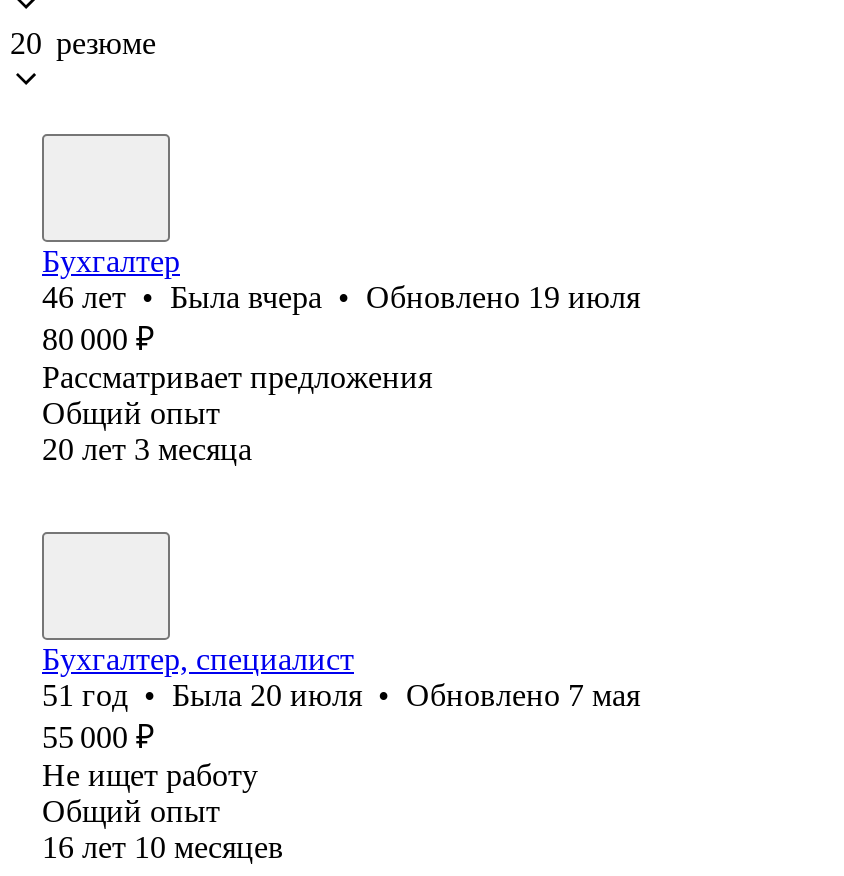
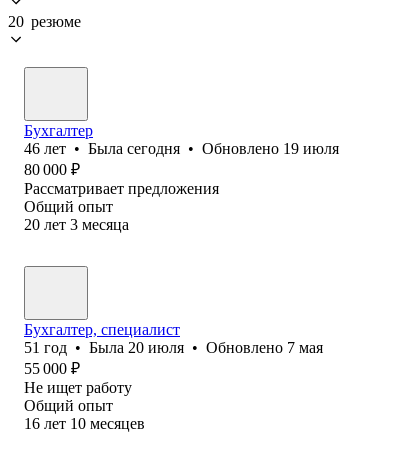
- 46 лет • Была вчера • Обновлено 19 июля
+ 46 лет • Была сегодня • Обновлено 19 июля
